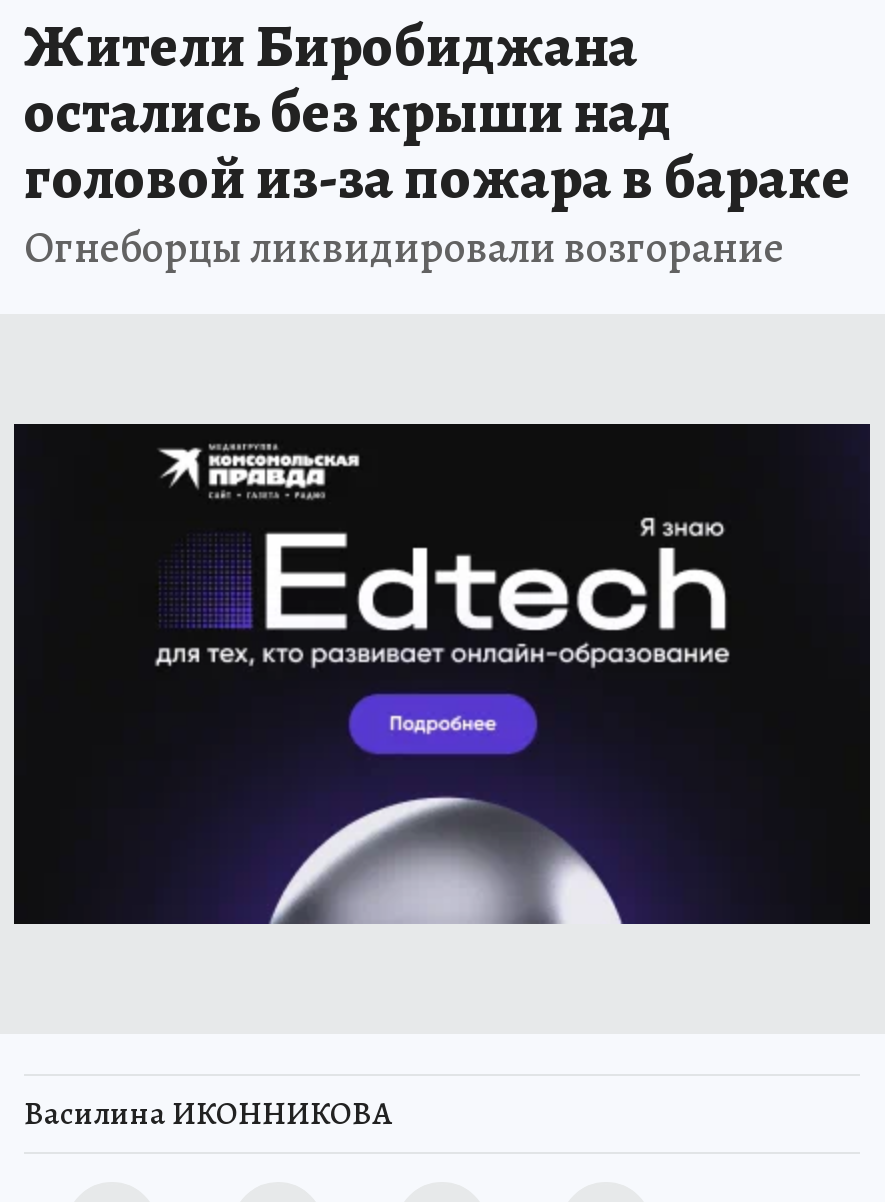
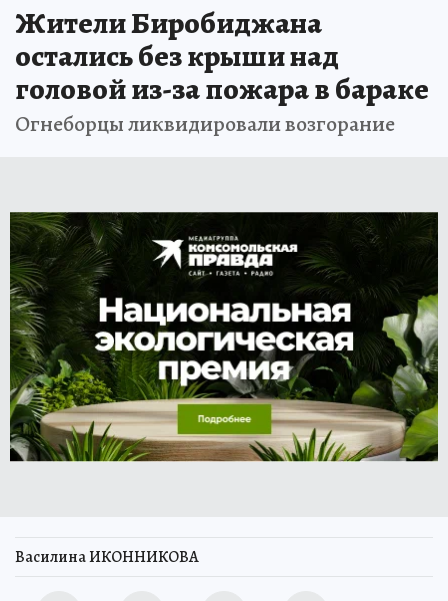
- [image]
+ [image]
